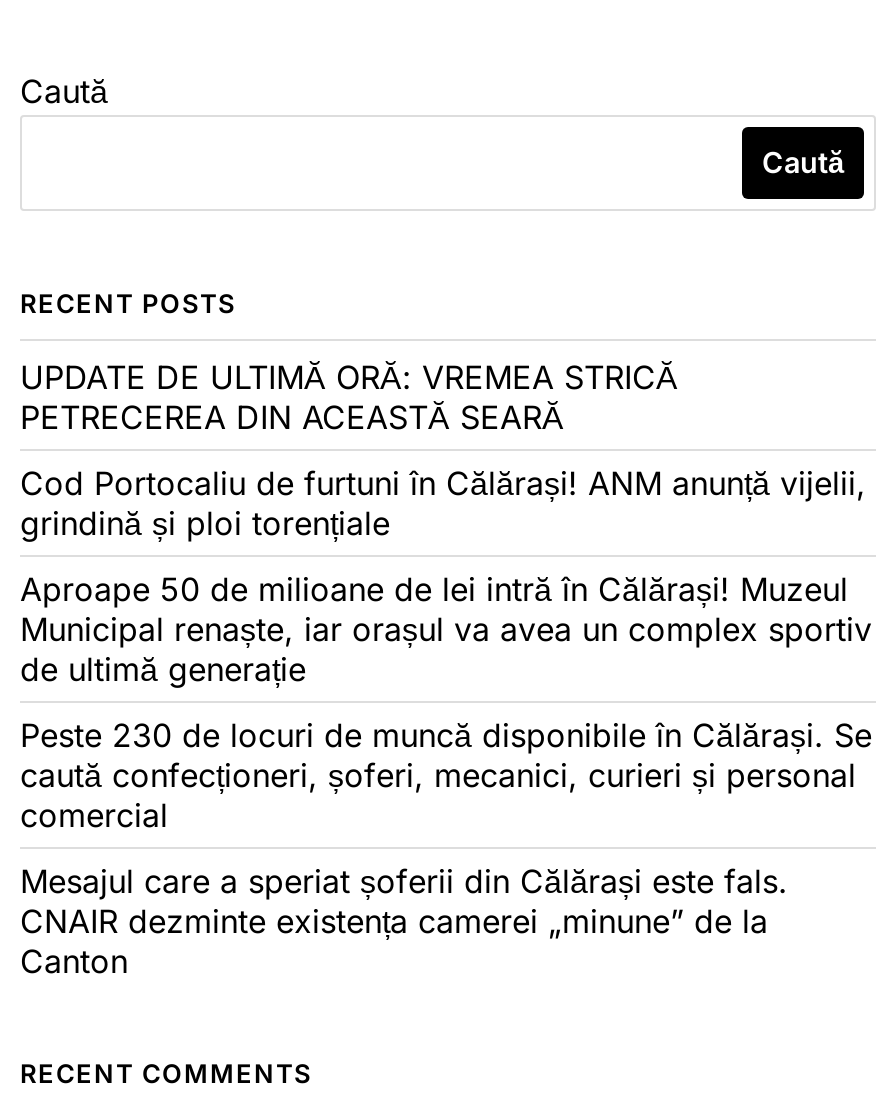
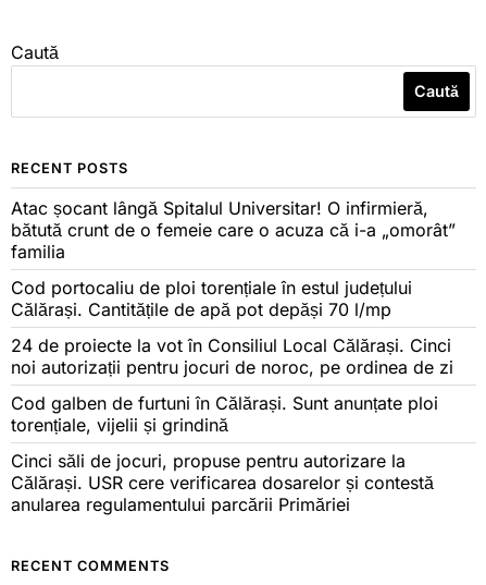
- UPDATE DE ULTIMĂ ORĂ: VREMEA STRICĂ
- PETRECEREA DIN ACEASTĂ SEARĂ
+ Atac șocant lângă Spitalul Universitar! O infirmieră,
+ bătută crunt de o femeie care o acuza că i-a „omorât”
+ familia

- Cod Portocaliu de furtuni în Călărași! ANM anunță vijelii,
- grindină și ploi torențiale
+ Cod portocaliu de ploi torențiale în estul județului
+ Călărași. Cantitățile de apă pot depăși 70 l/mp

- Aproape 50 de milioane de lei intră în Călărași! Muzeul
- Municipal renaște, iar orașul va avea un complex sportiv
- de ultimă generație
+ 24 de proiecte la vot în Consiliul Local Călărași. Cinci
+ noi autorizații pentru jocuri de noroc, pe ordinea de zi

- Peste 230 de locuri de muncă disponibile în Călărași. Se
- caută confecționeri, șoferi, mecanici, curieri și personal
- comercial
+ Cod galben de furtuni în Călărași. Sunt anunțate ploi
+ torențiale, vijelii și grindină

- Mesajul care a speriat șoferii din Călărași este fals.
- CNAIR dezminte existența camerei „minune” de la
- Canton
+ Cinci săli de jocuri, propuse pentru autorizare la
+ Călărași. USR cere verificarea dosarelor și contestă
+ anularea regulamentului parcării Primăriei
